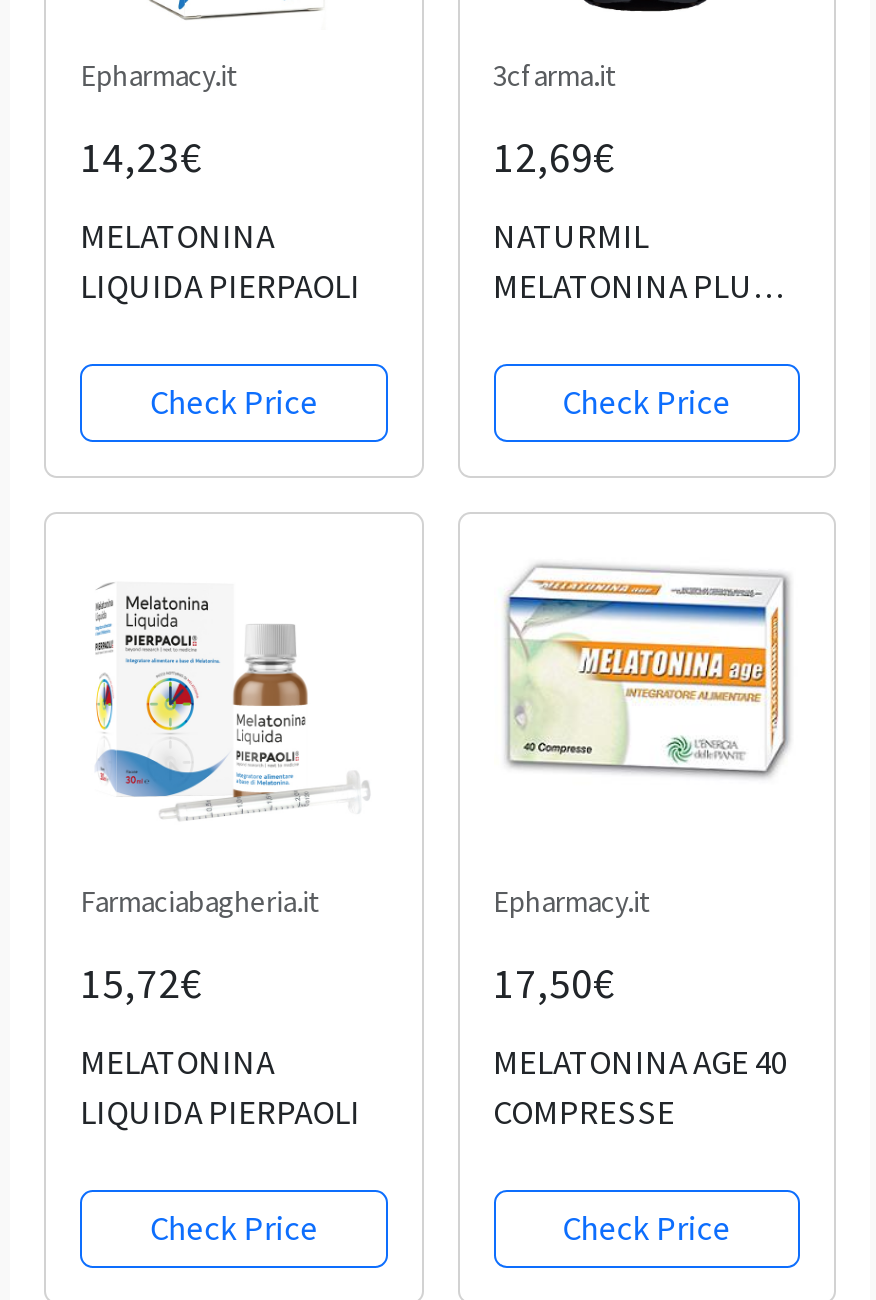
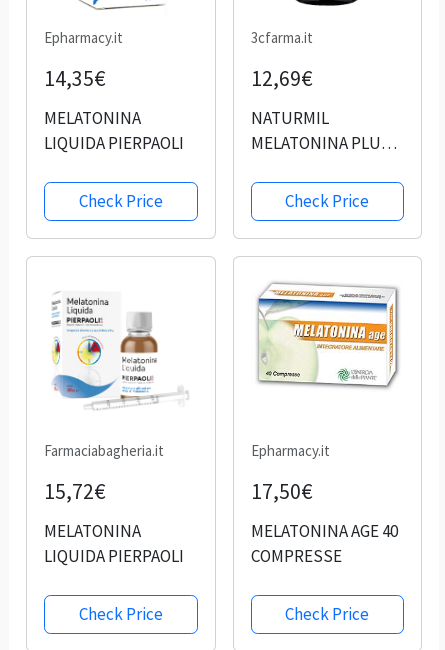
- 14,23€
+ 14,35€
